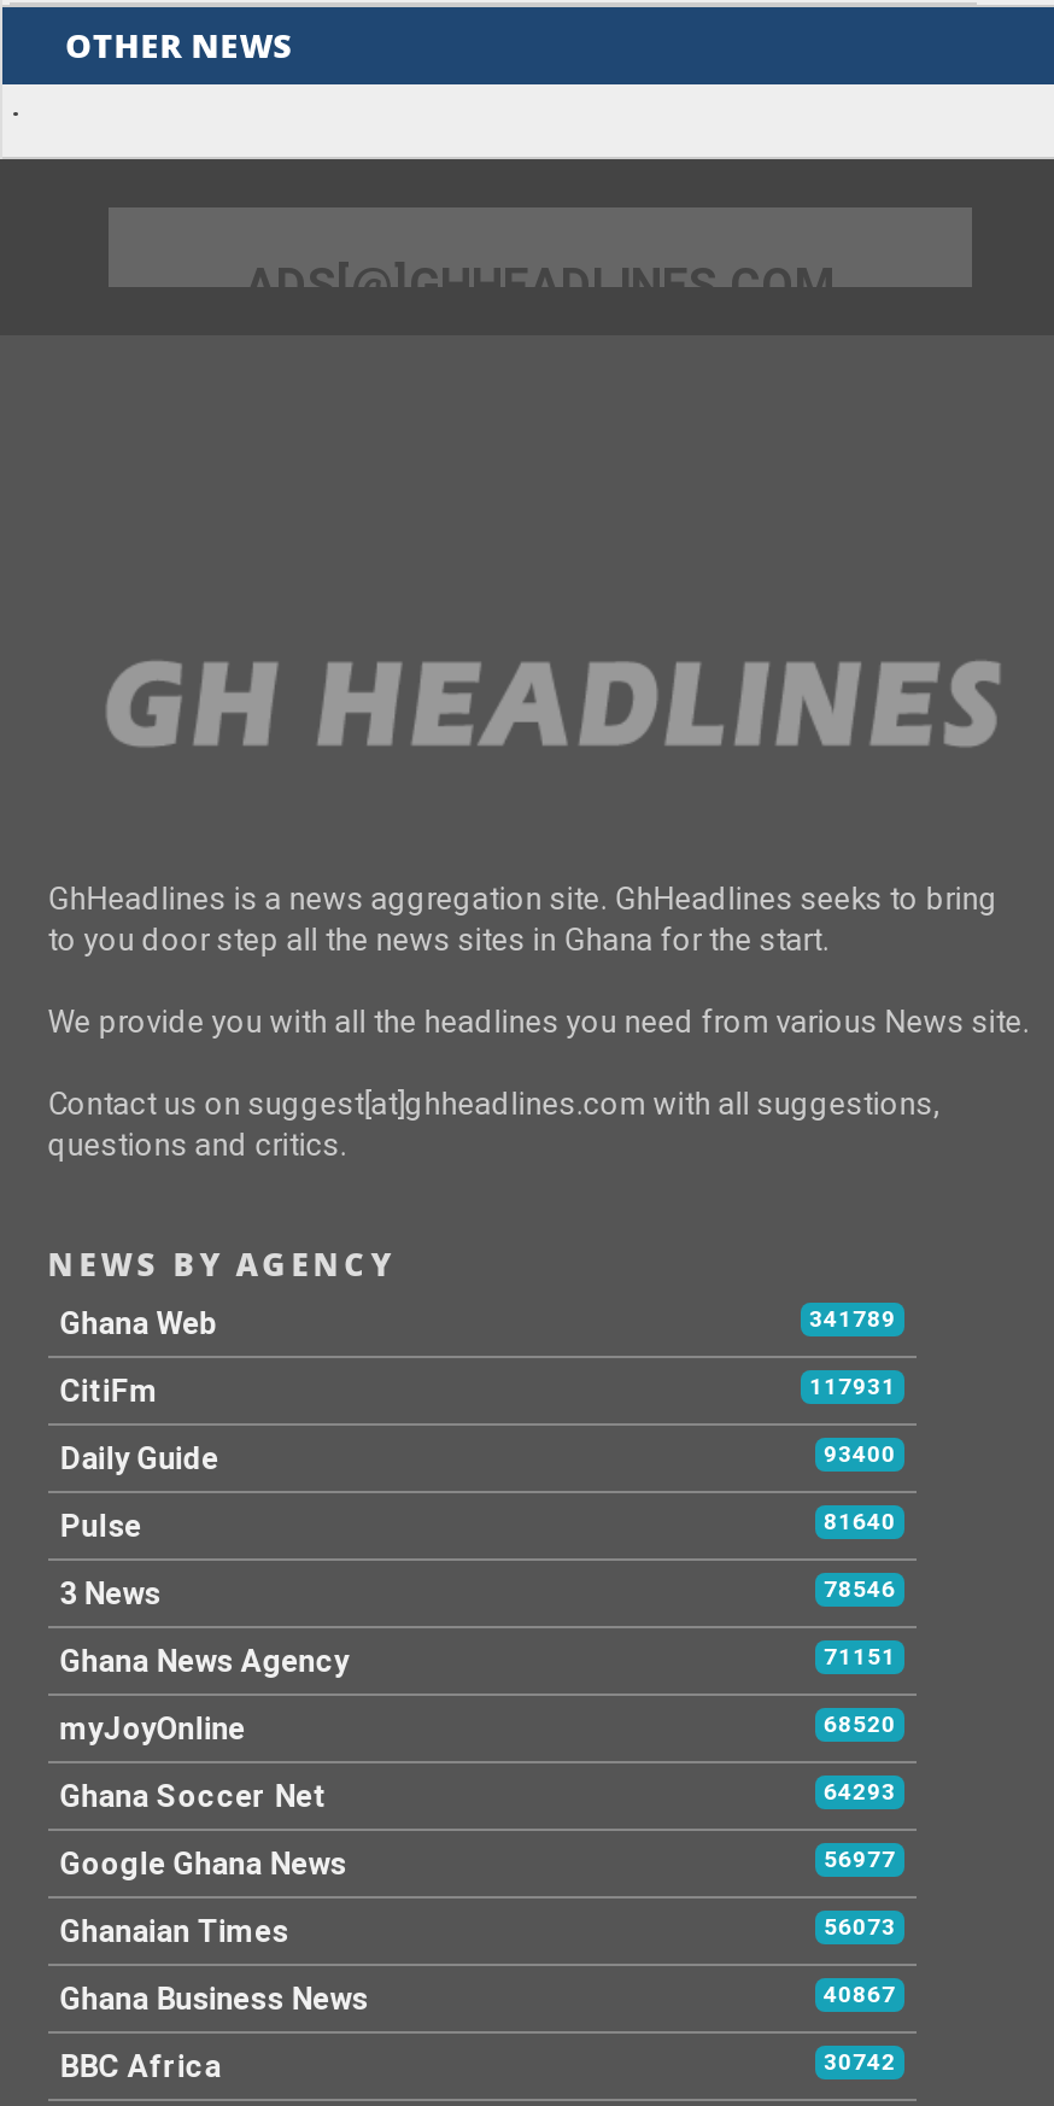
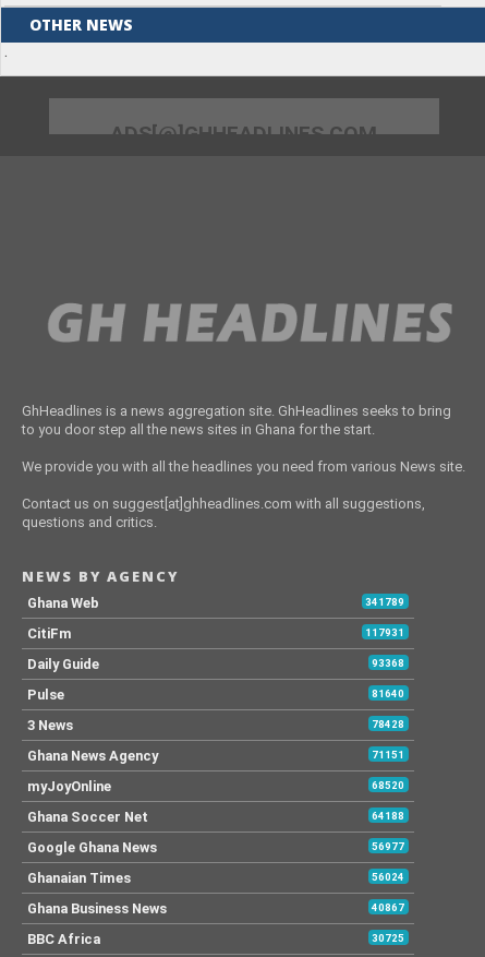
- 93400
+ 93368

- 78546
+ 78428

- 64293
+ 64188

- 56073
+ 56024

- 30742
+ 30725
